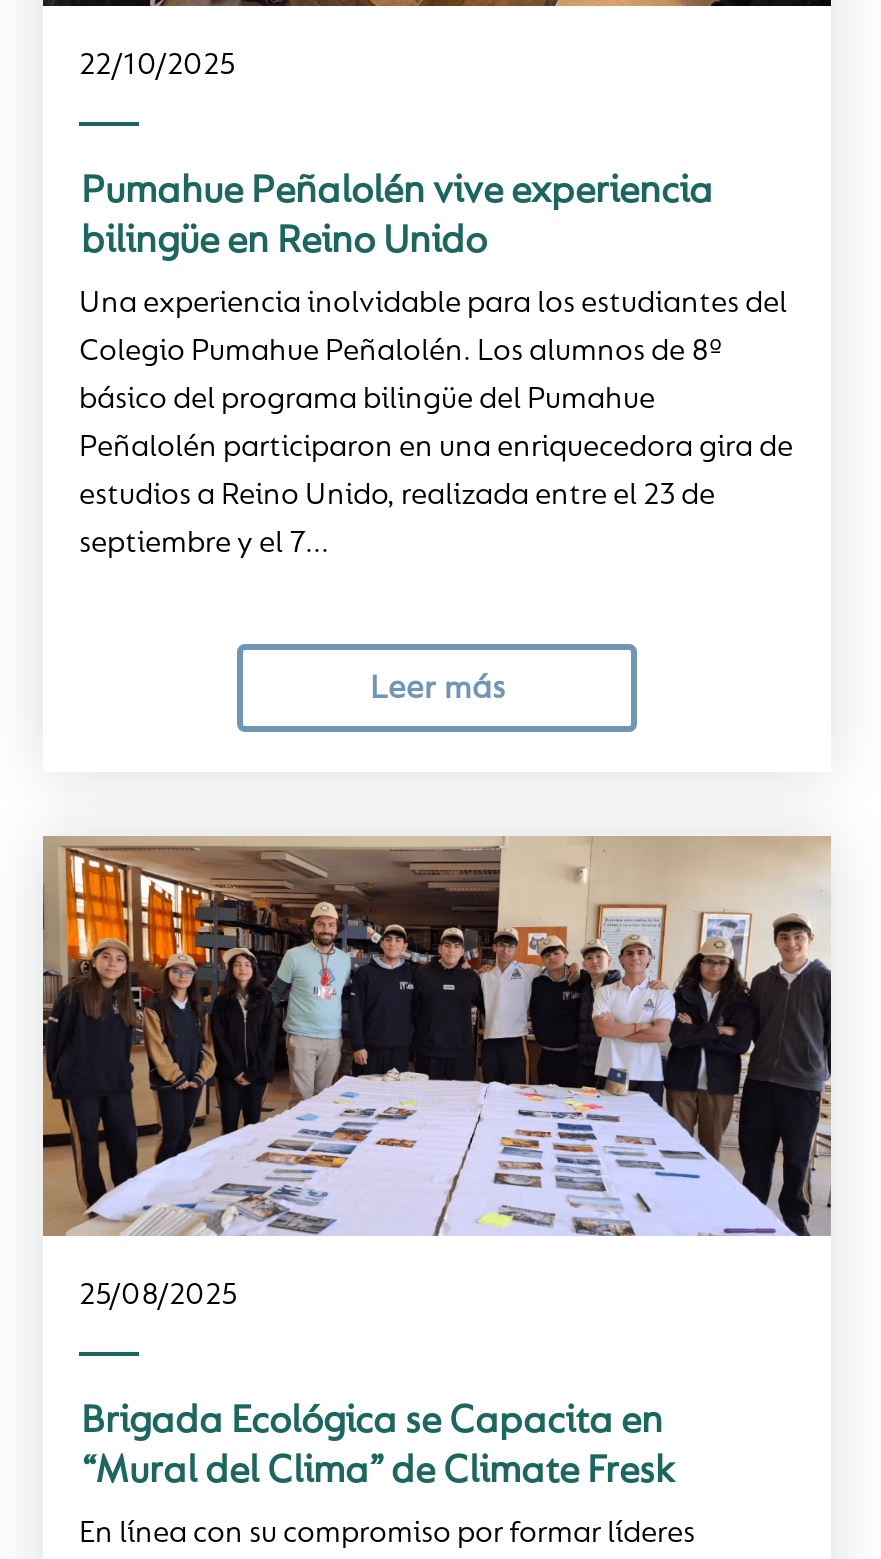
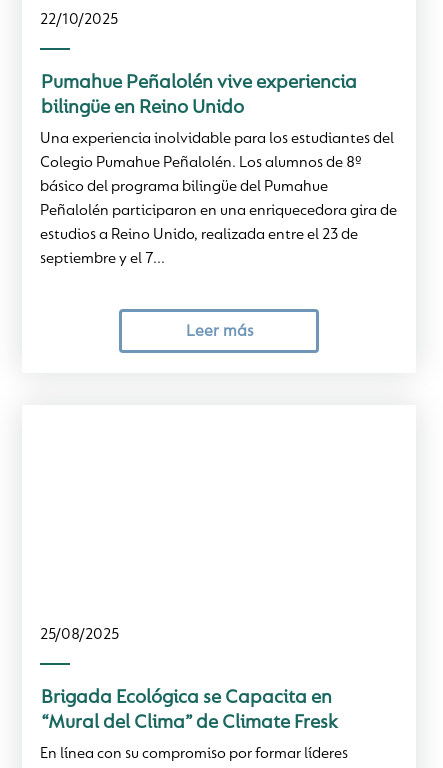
- [image]
